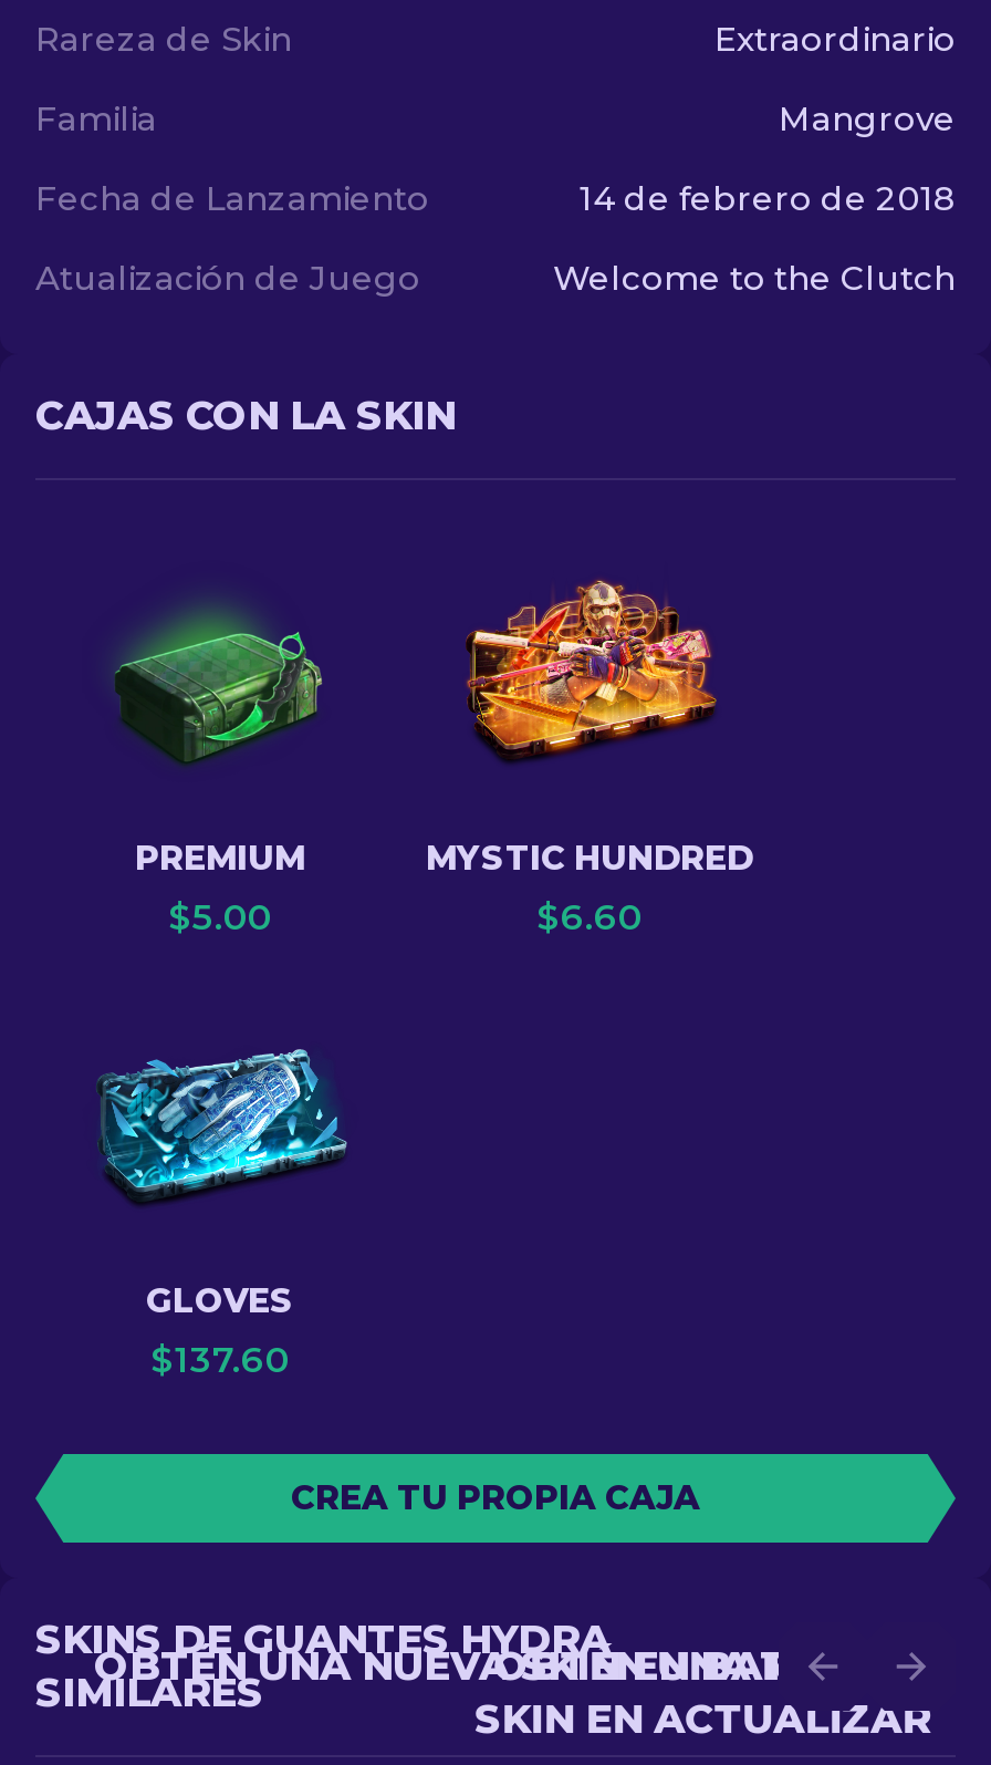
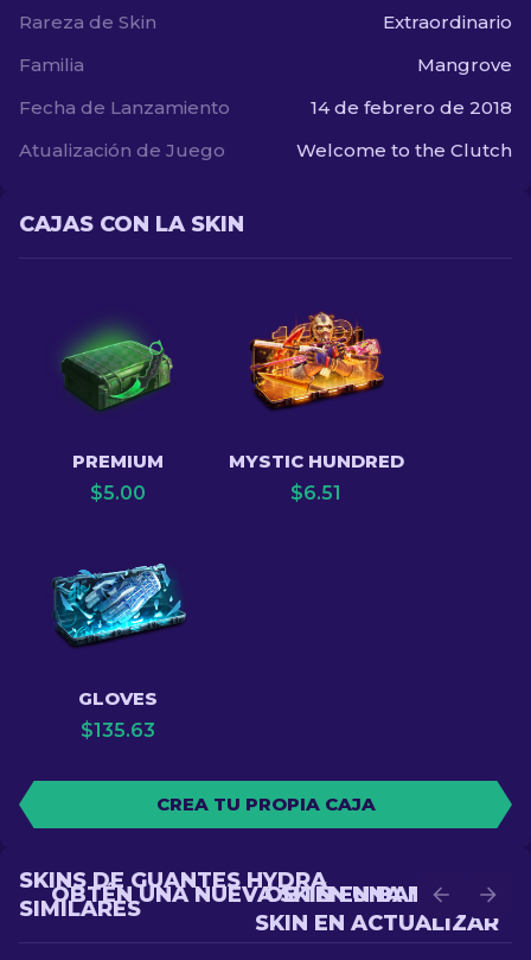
- $6.60
+ $6.51

- $137.60
+ $135.63
